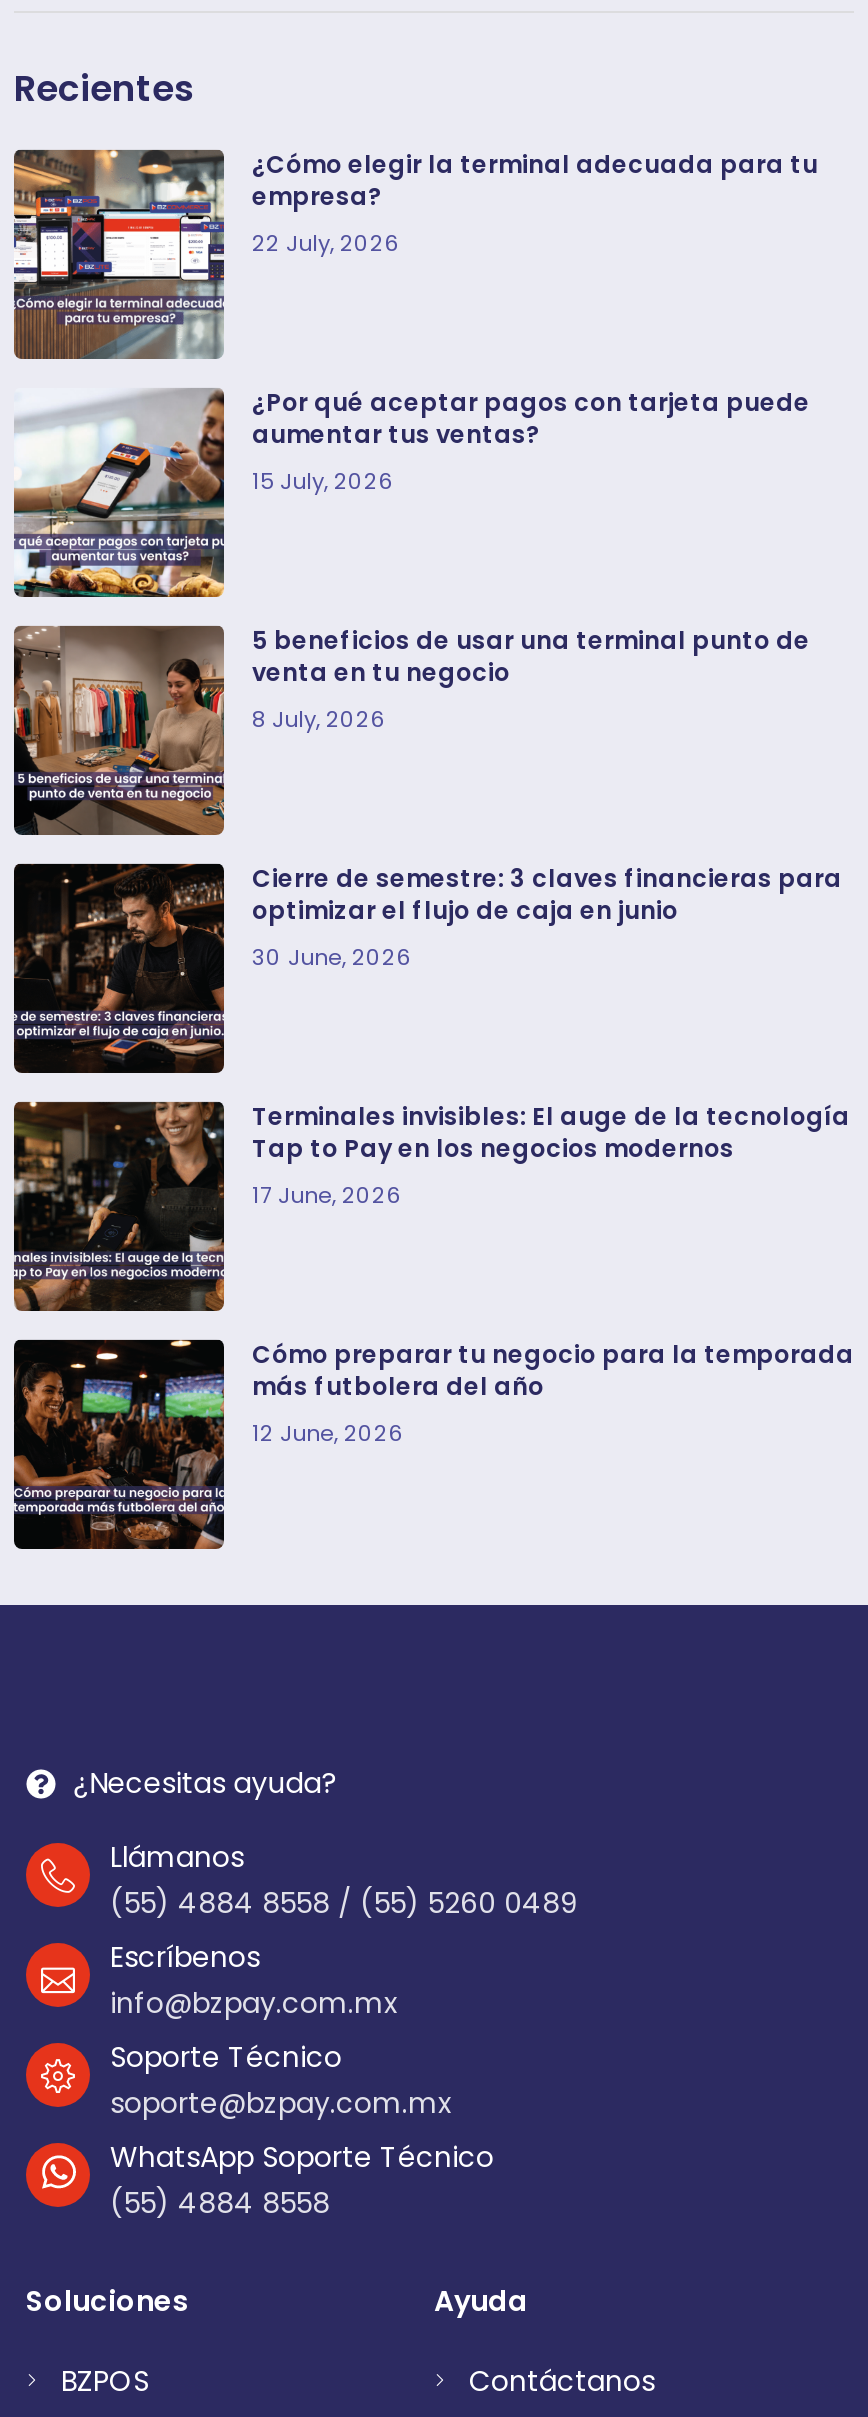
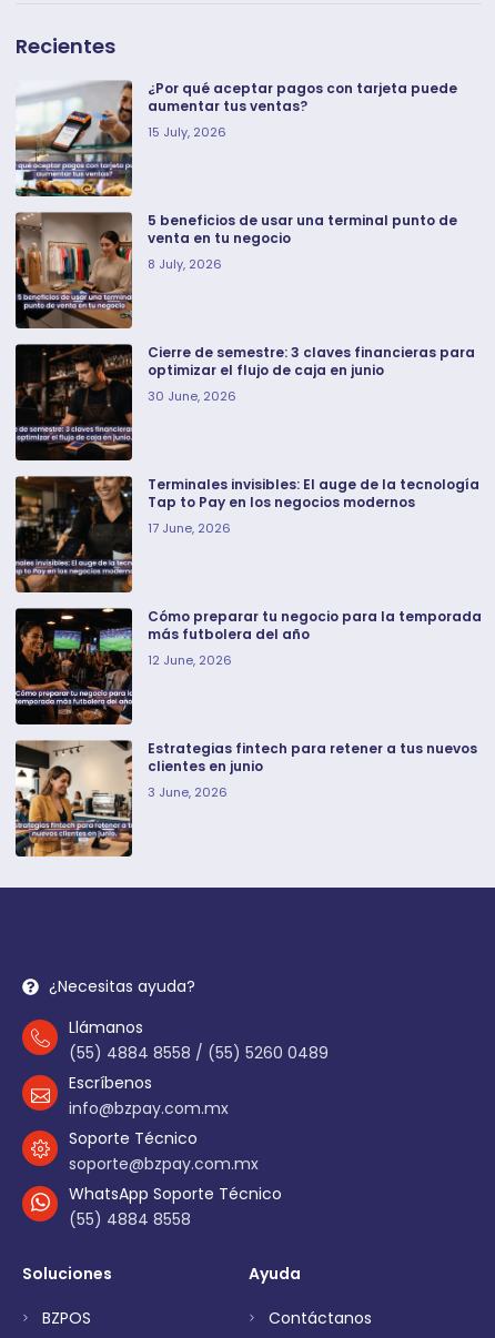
- [image]
- ¿Cómo elegir la terminal adecuada para tu
- empresa?
- 22 July, 2026

moved up: [image] | ¿Por qué aceptar pagos con tarjeta puede | aumentar tus ventas? | ... | más futbolera del año | 12 June, 2026

+ [image]
+ Estrategias fintech para retener a tus nuevos
+ clientes en junio
+ 3 June, 2026
